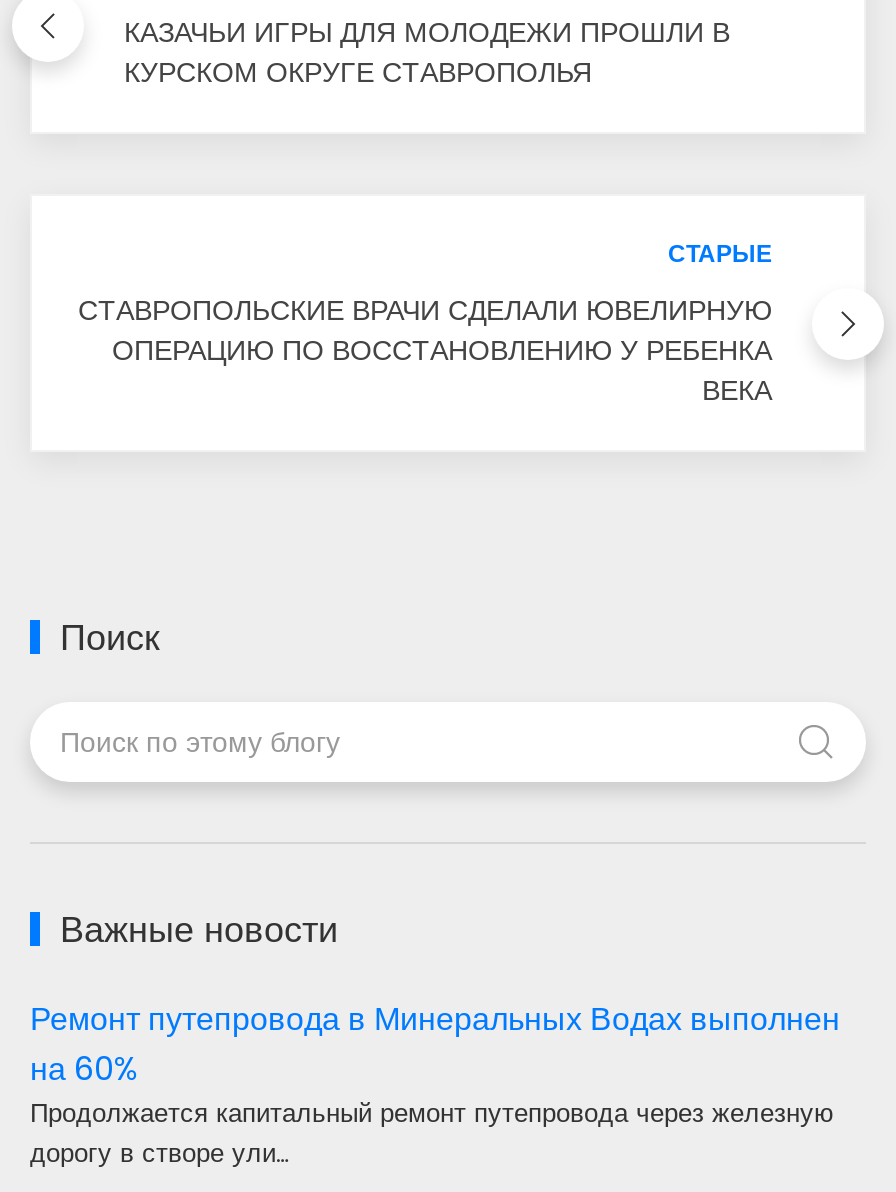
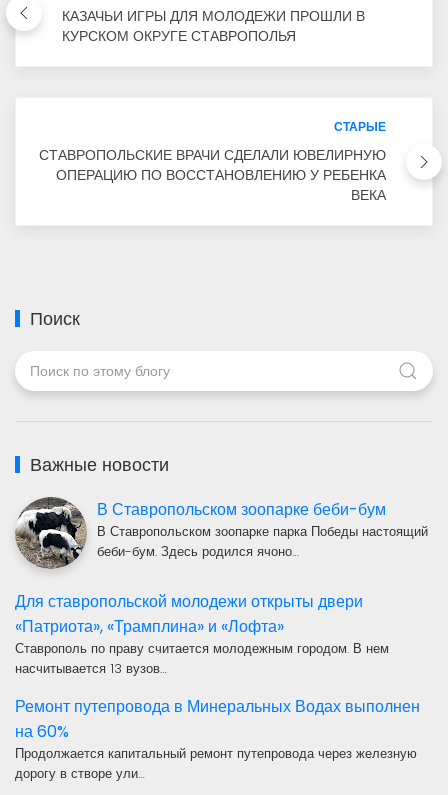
+ [image]
+ В Ставропольском зоопарке беби-бум
+ В Ставропольском зоопарке парка Победы настоящий
+ беби-бум. Здесь родился ячоно…
+ Для ставропольской молодежи открыты двери
+ «Патриота», «Трамплина» и «Лофта»
+ Ставрополь по праву считается молодежным городом. В нем
+ насчитывается 13 вузов…
